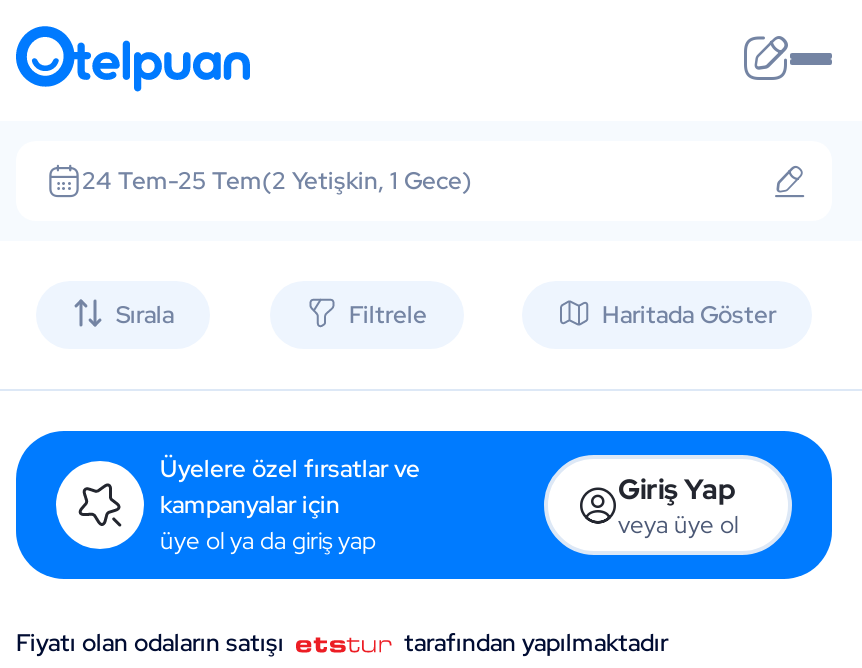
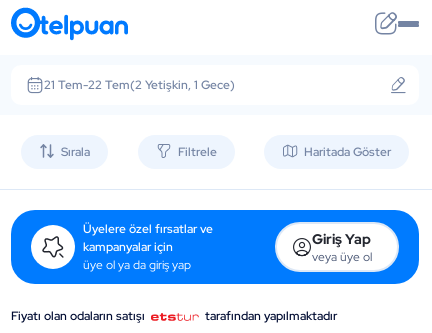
- 24 Tem-25 Tem(2 Yetişkin, 1 Gece)
+ 21 Tem-22 Tem(2 Yetişkin, 1 Gece)
